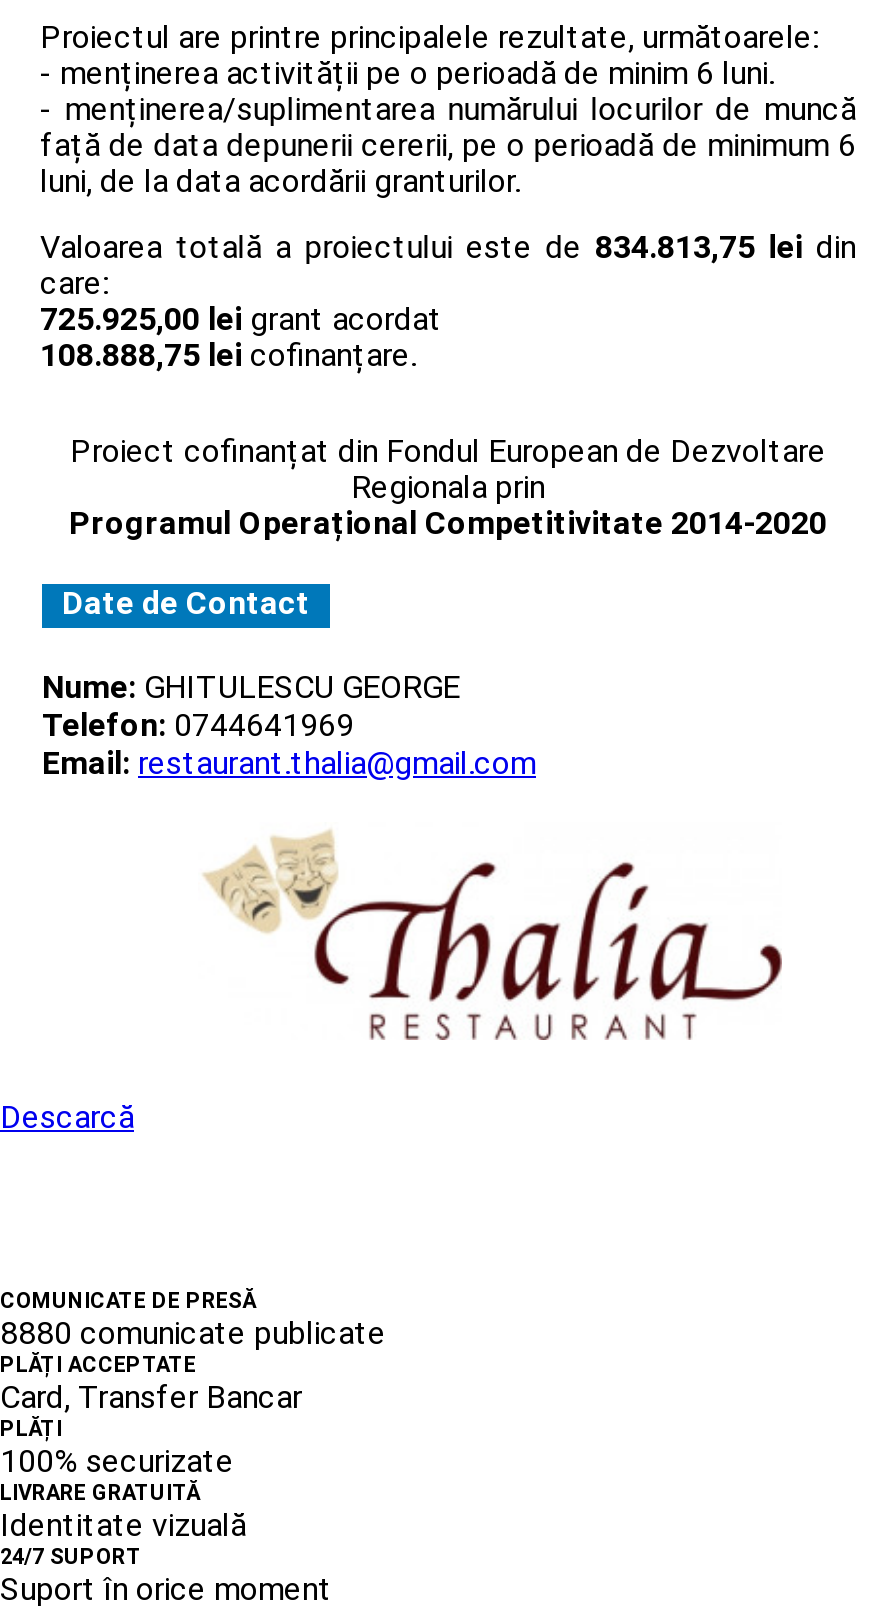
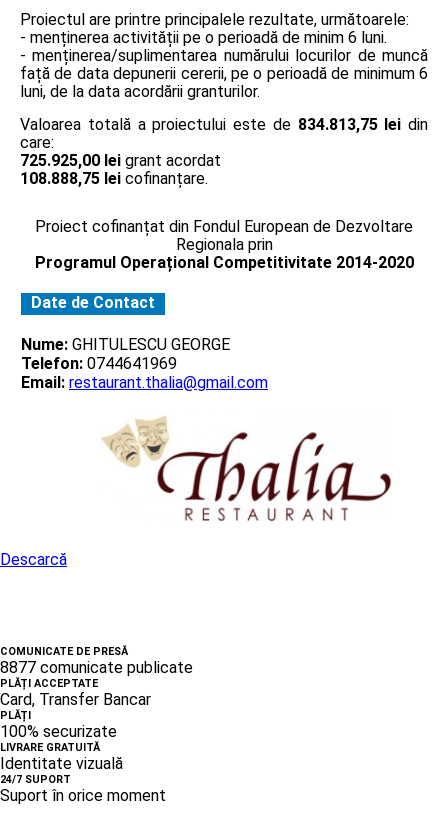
- 8880 comunicate publicate
+ 8877 comunicate publicate
